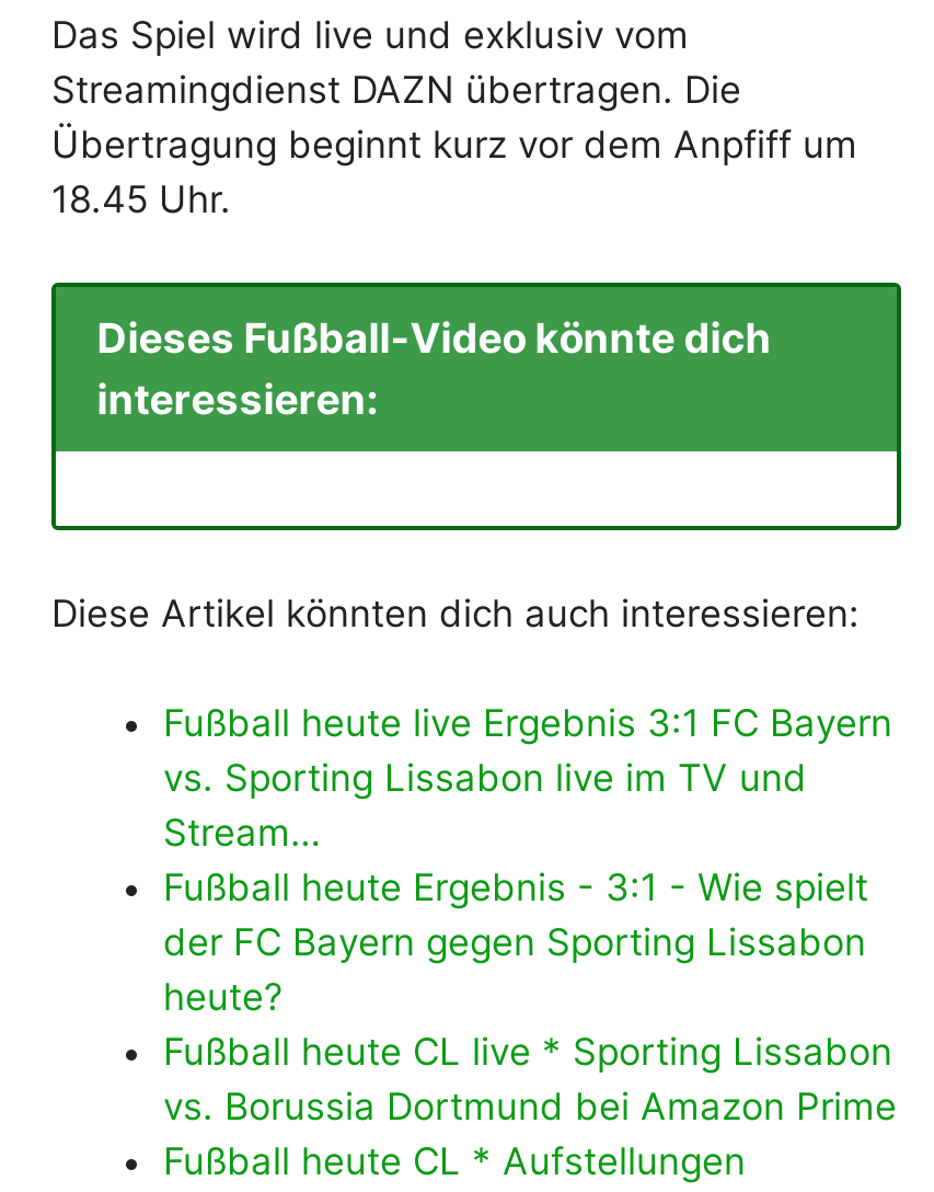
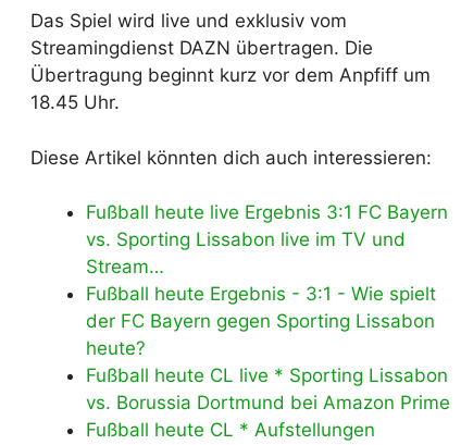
- [image]
- Dieses Fußball-Video könnte dich
- interessieren:
